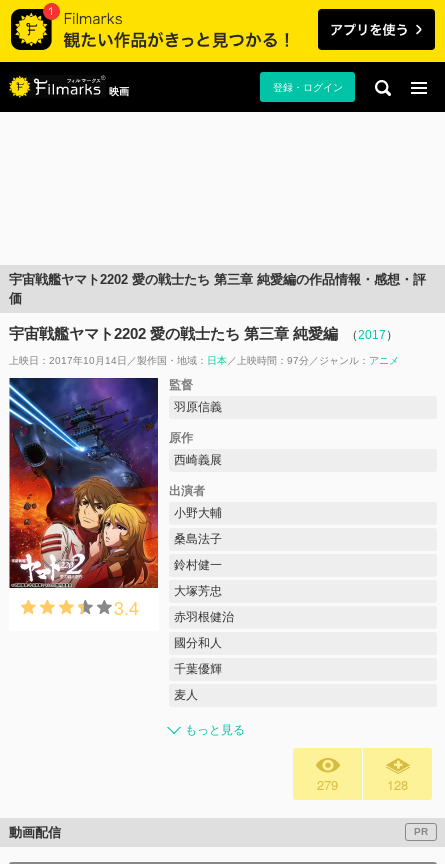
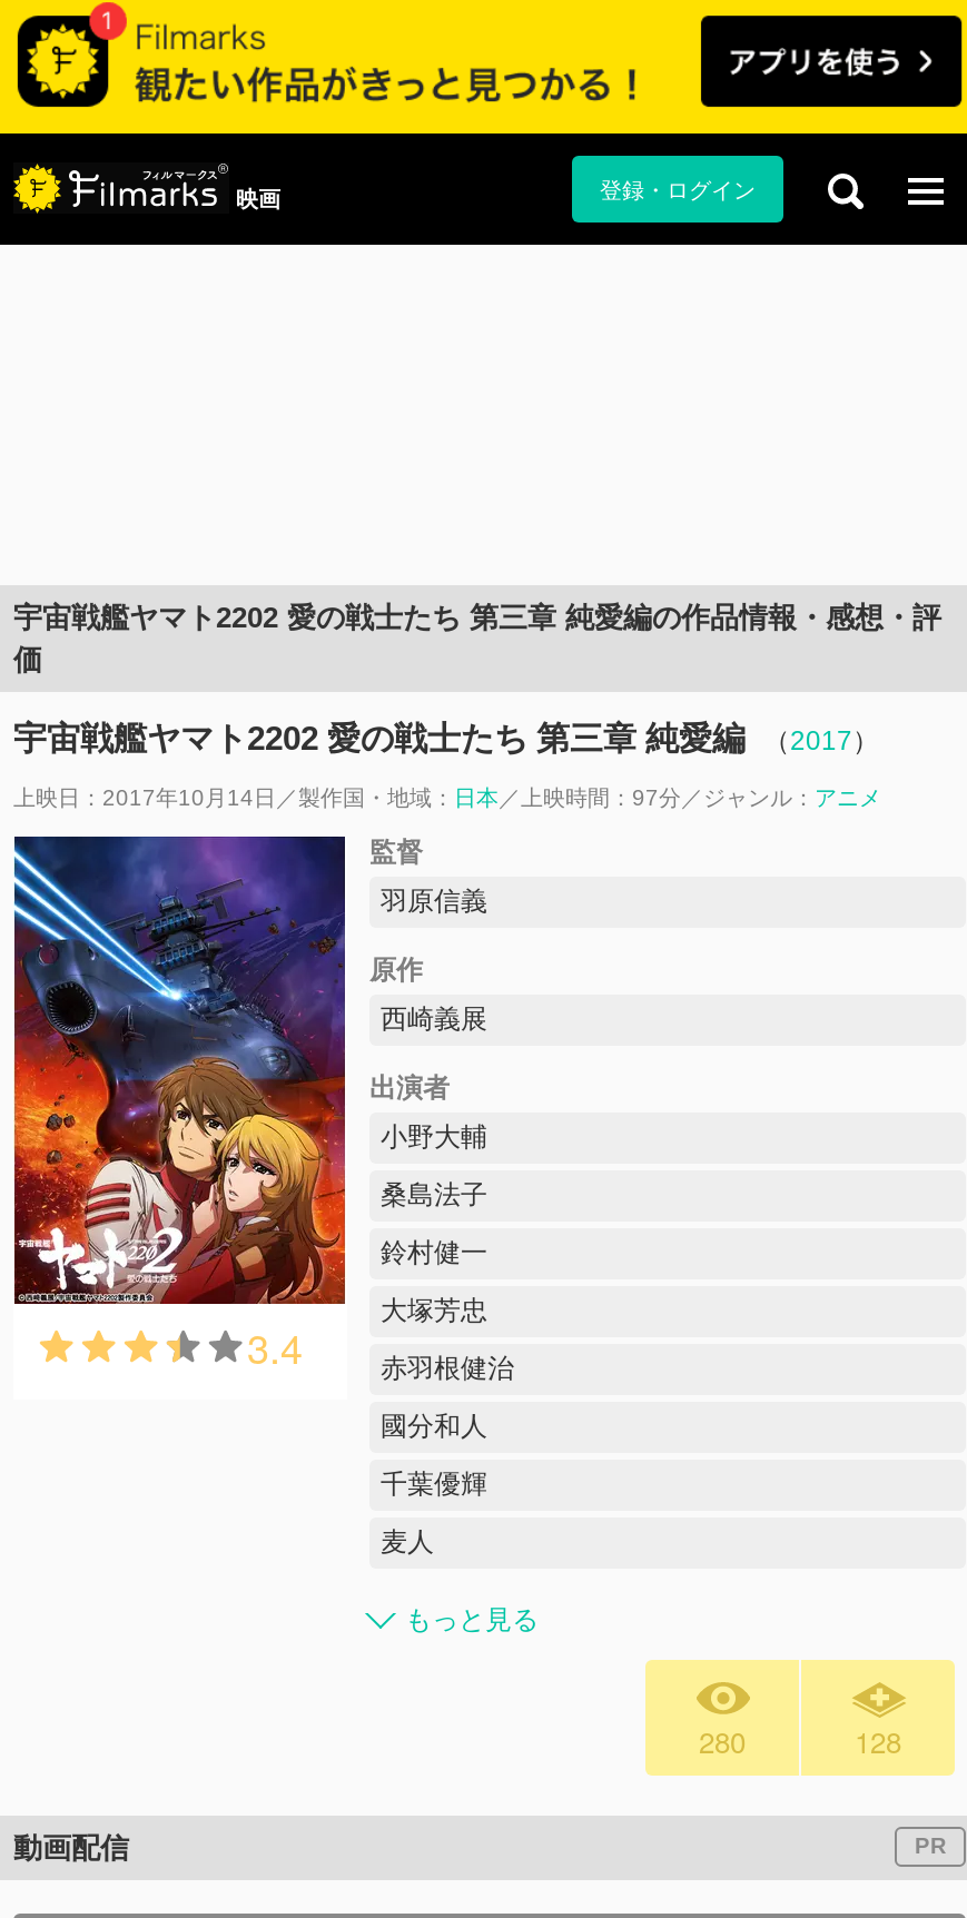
- 279
+ 280
